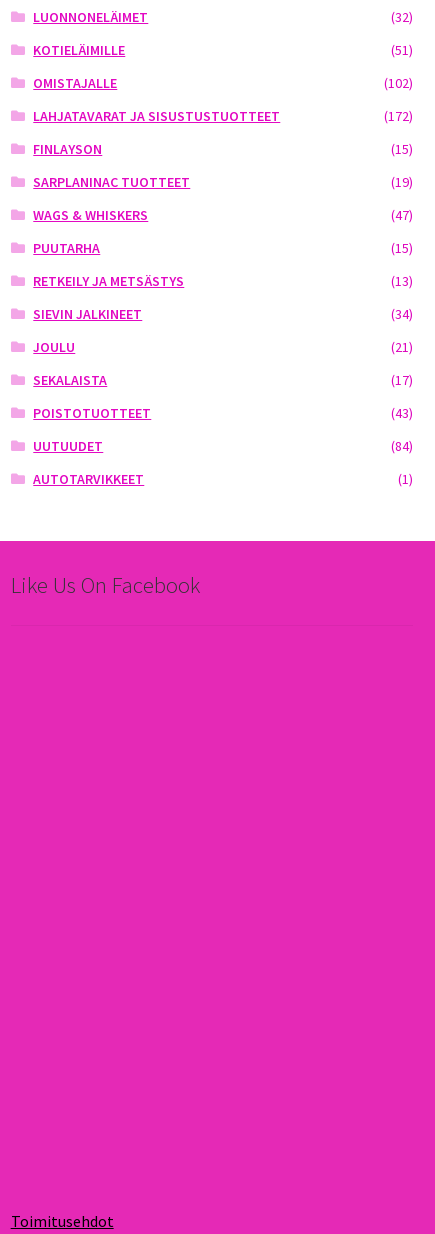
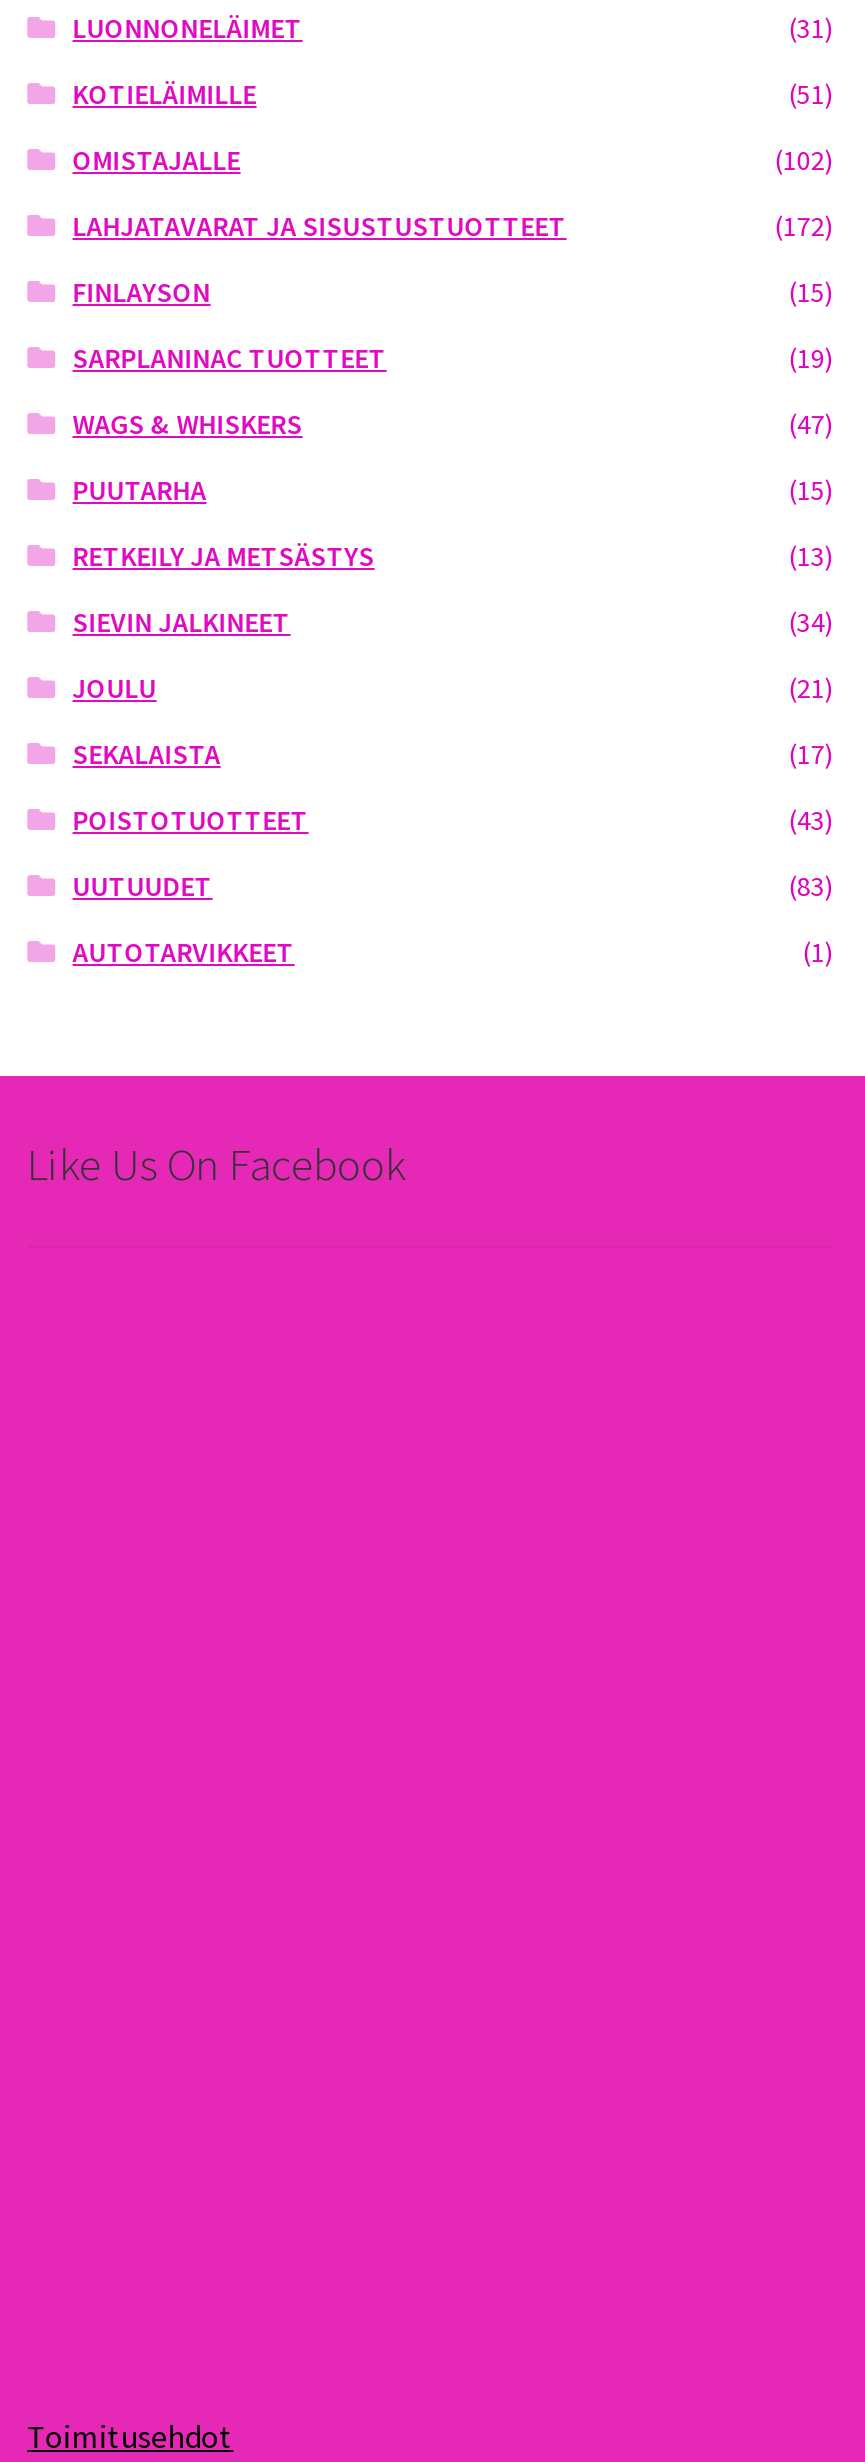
- (32)
+ (31)

- (84)
+ (83)
